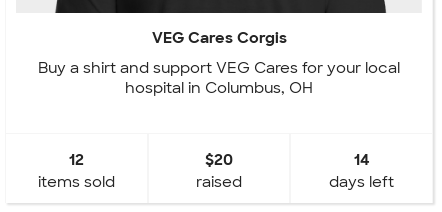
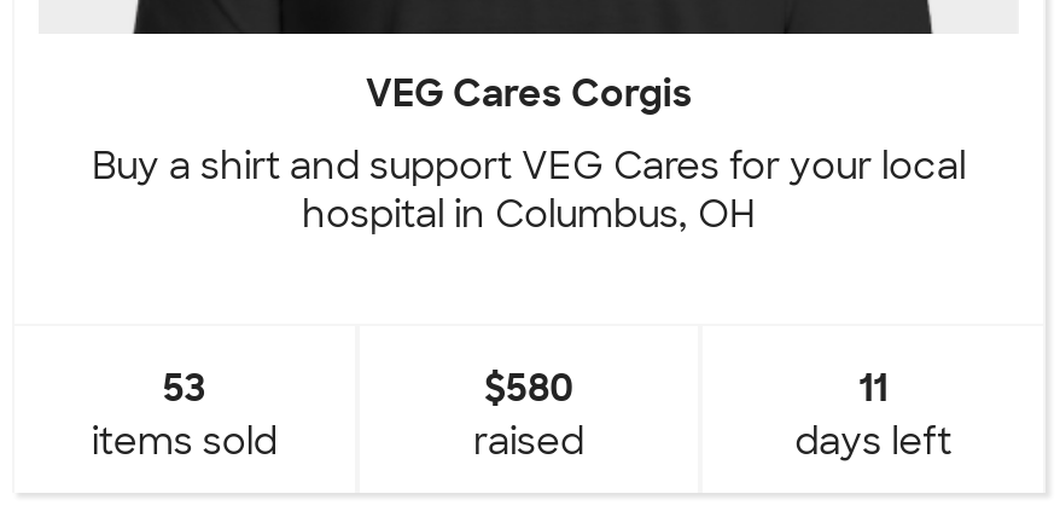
- 12
+ 53

- $20
+ $580

- 14
+ 11
